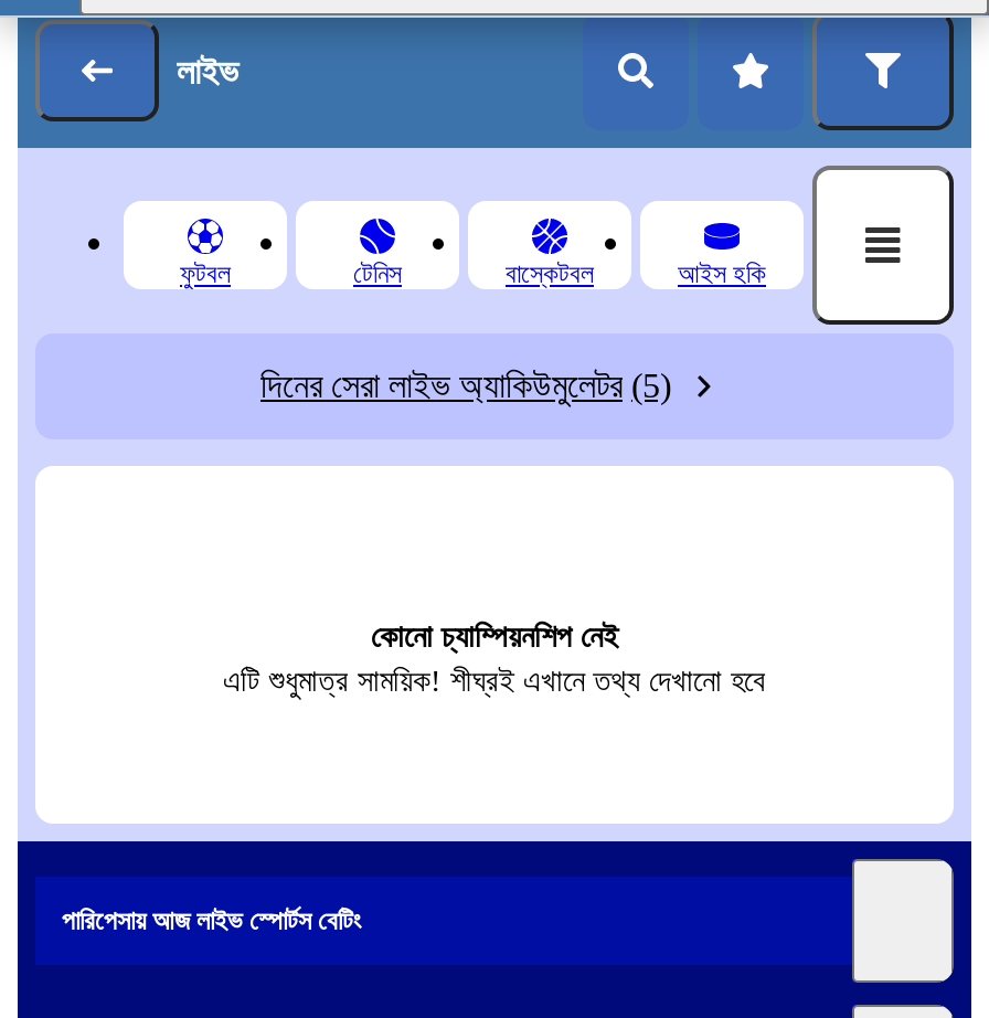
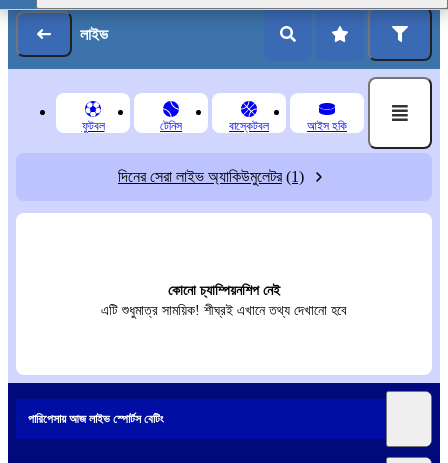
- দিনের সেরা লাইভ অ্যাকিউমুলেটর (5)
+ দিনের সেরা লাইভ অ্যাকিউমুলেটর (1)
